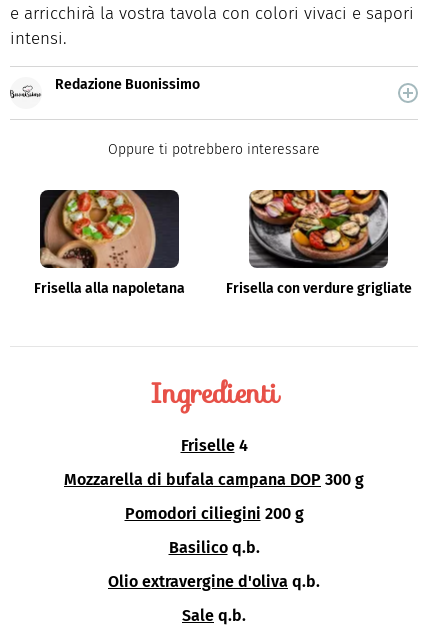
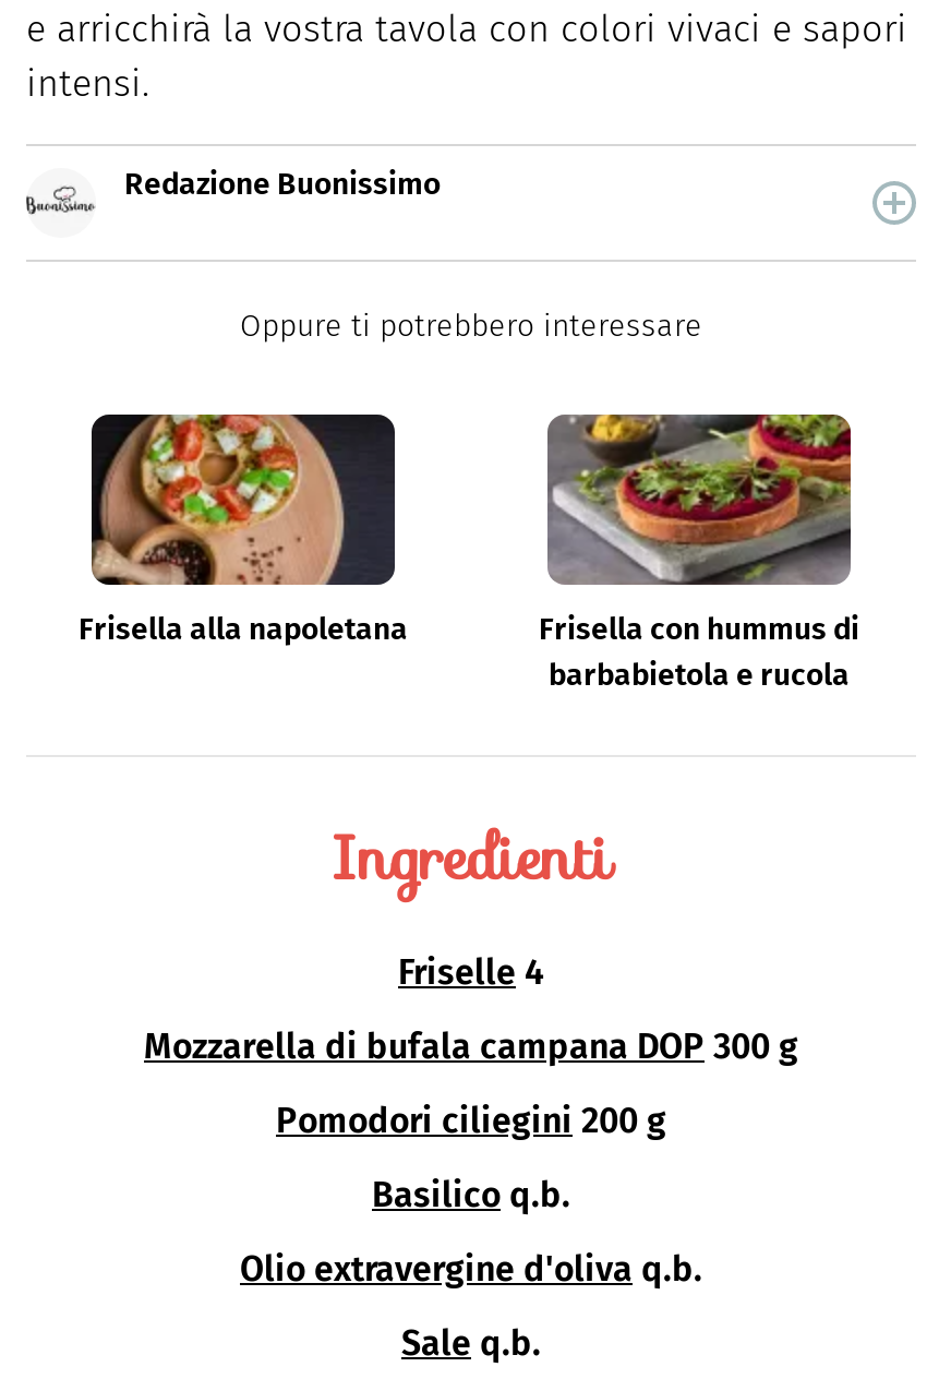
- [image]
- Frisella con verdure grigliate
+ [image]
+ Frisella con hummus di
+ barbabietola e rucola
